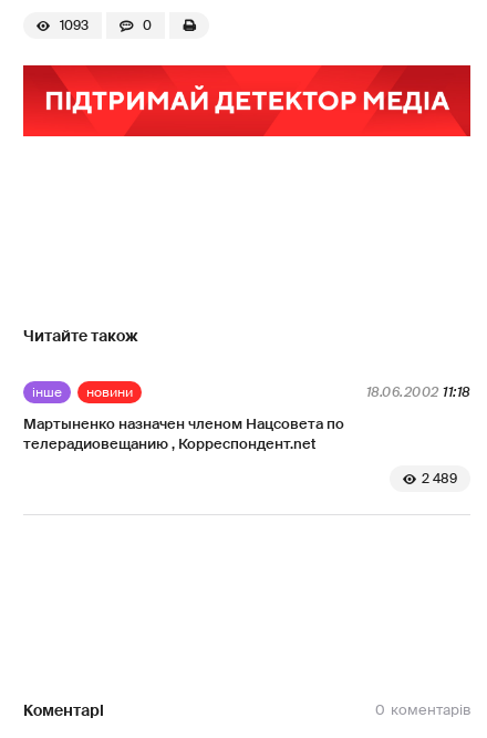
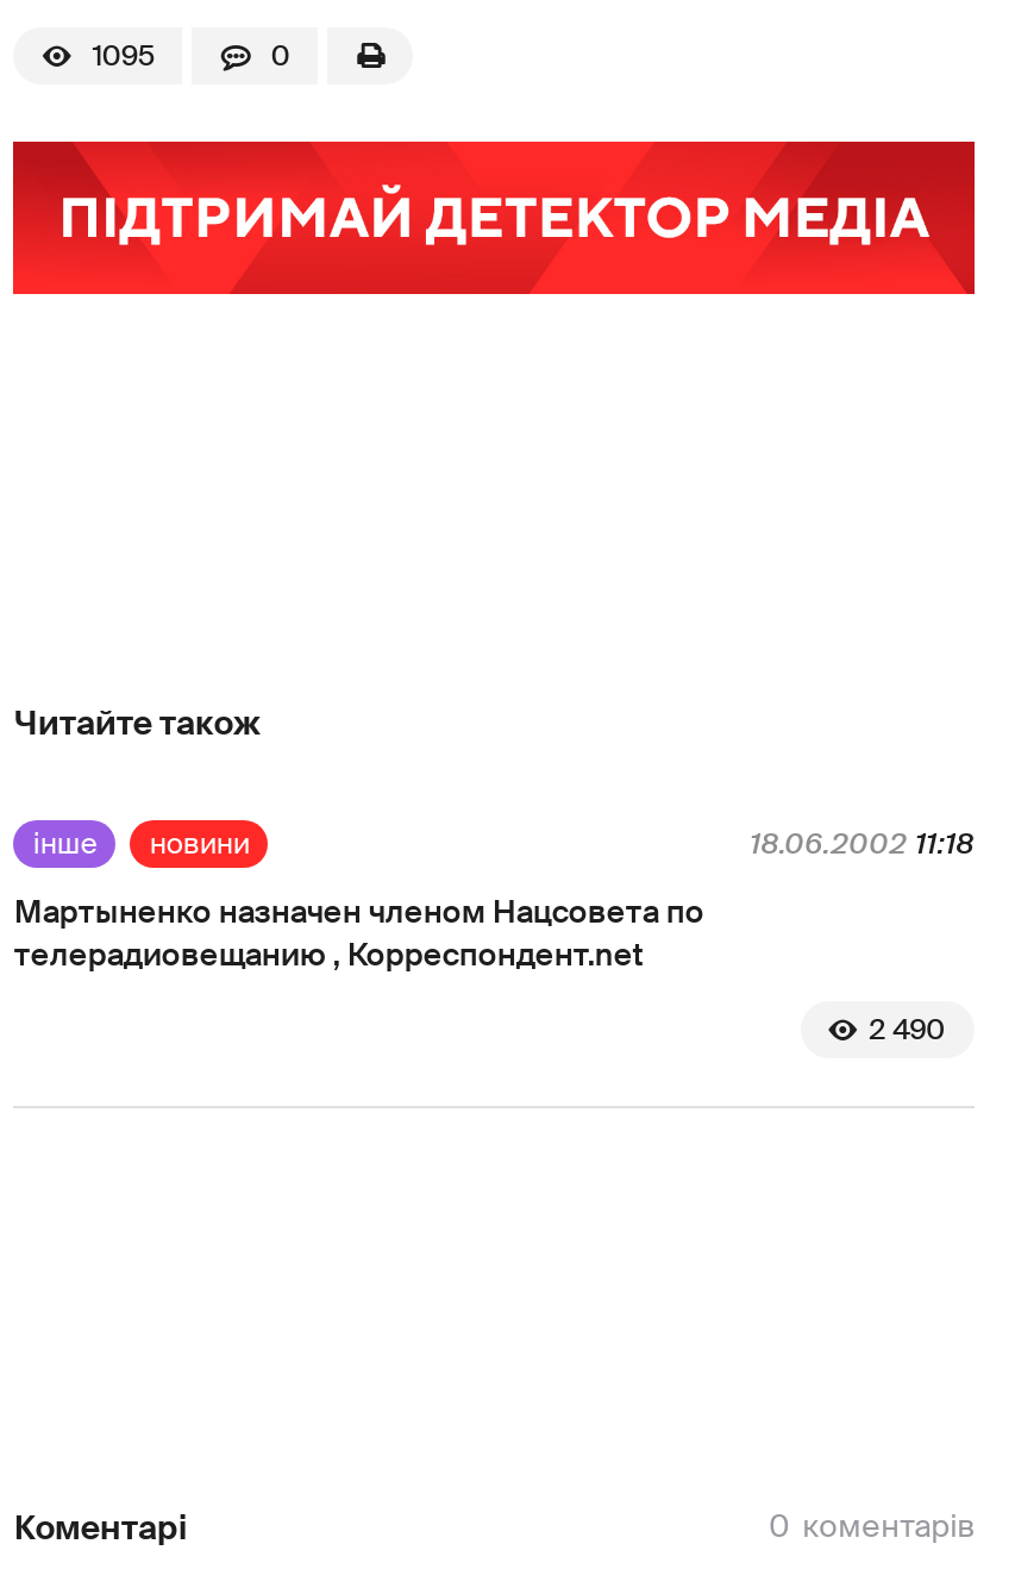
- 1093
+ 1095

- 2 489
+ 2 490
